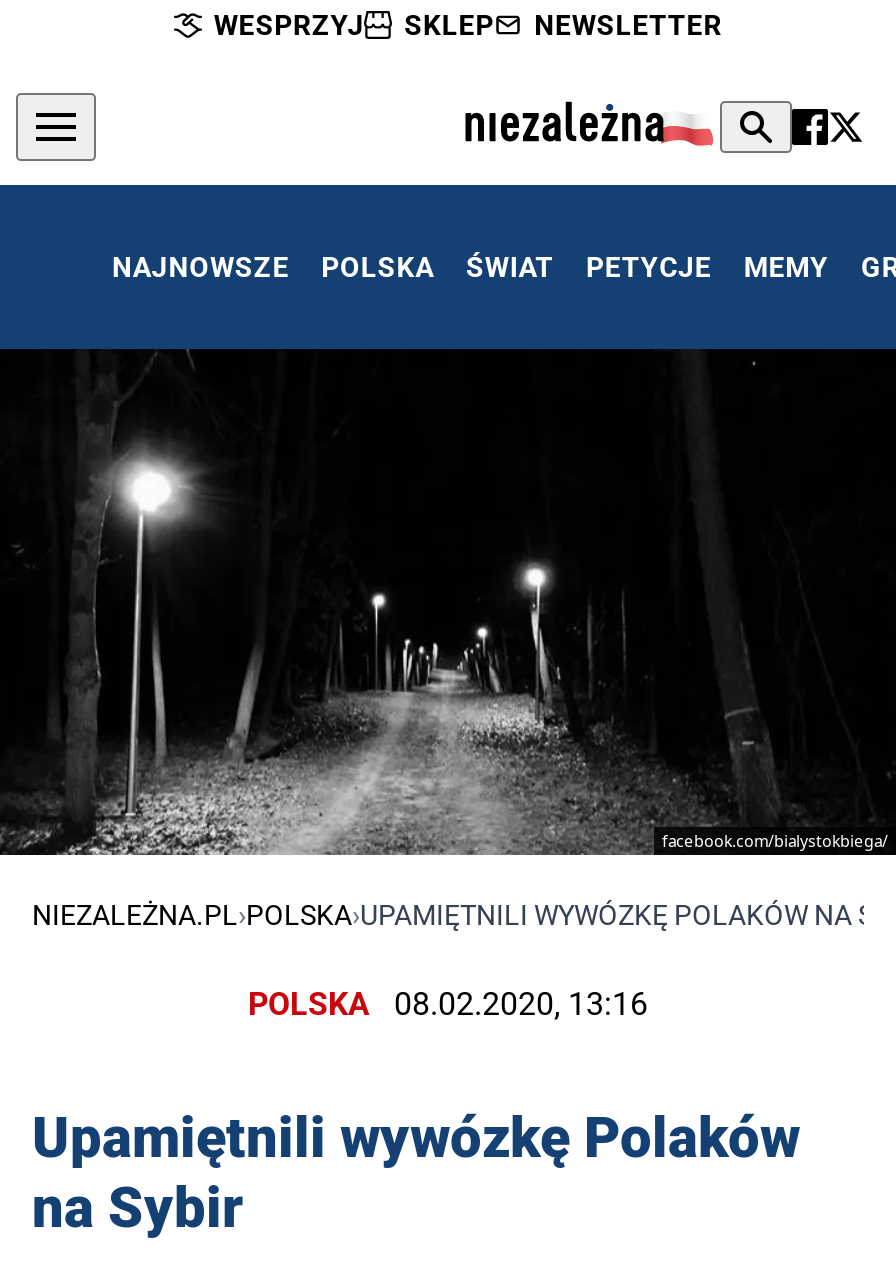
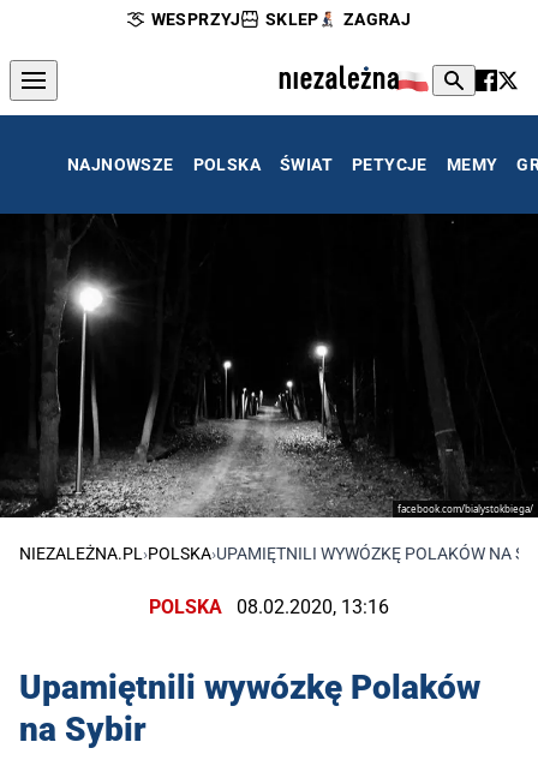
- NEWSLETTER
+ ZAGRAJ
